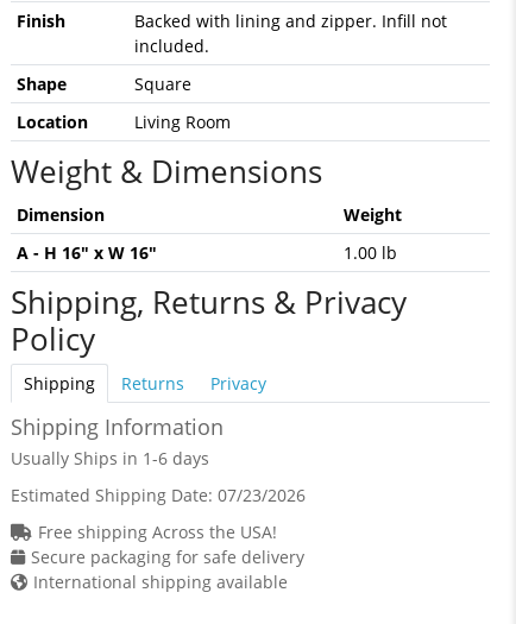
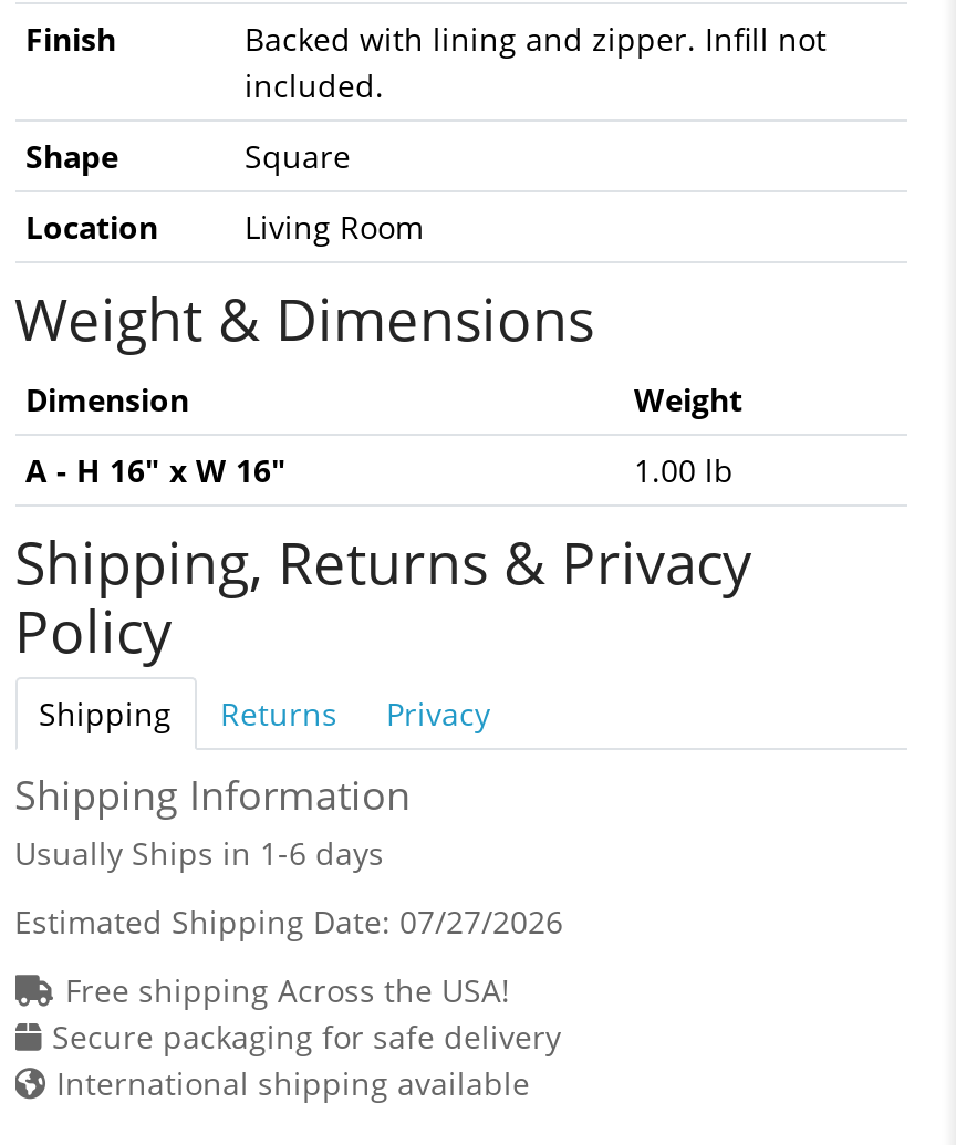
- Estimated Shipping Date: 07/23/2026
+ Estimated Shipping Date: 07/27/2026
